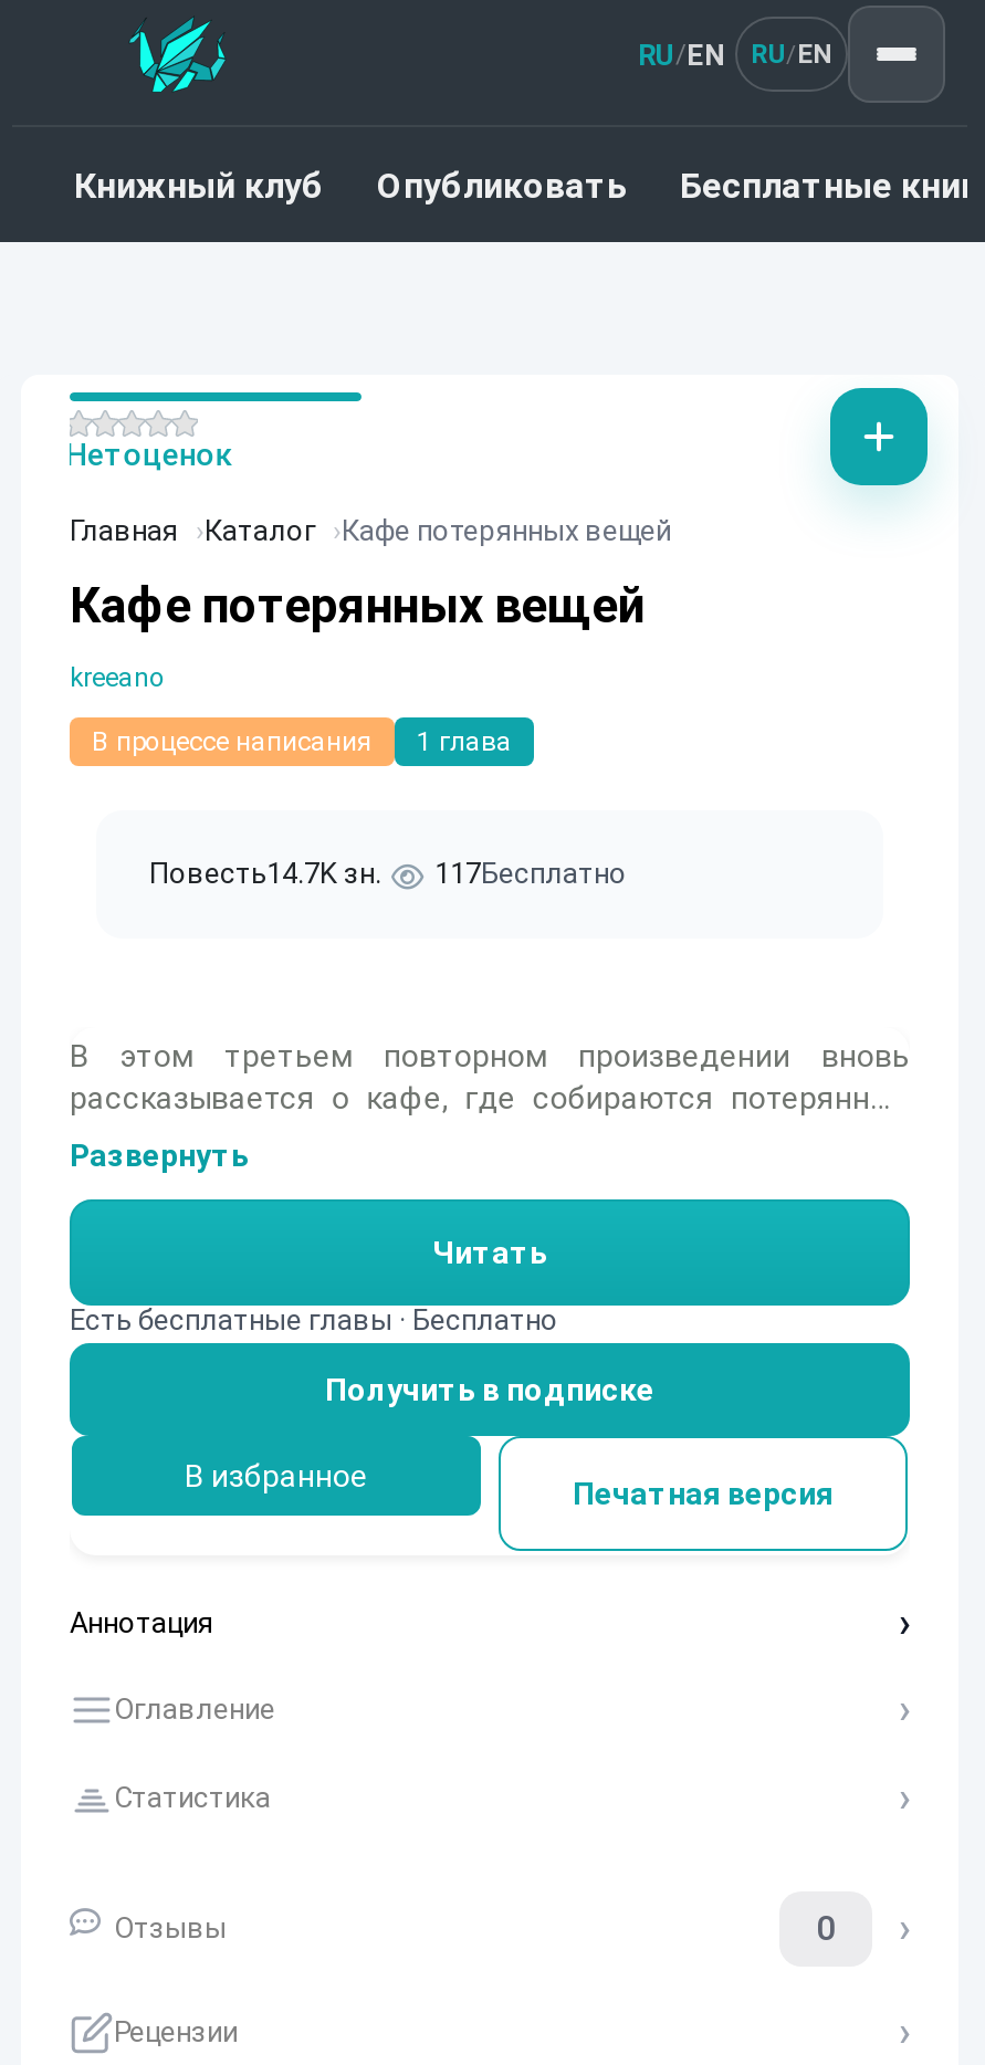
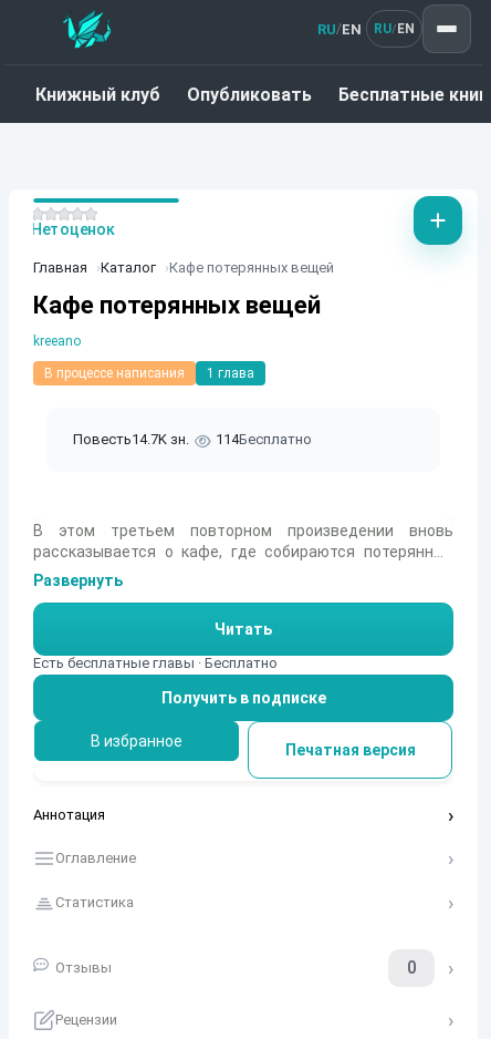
- Повесть14.7K зн. 117Бесплатно
+ Повесть14.7K зн. 114Бесплатно
